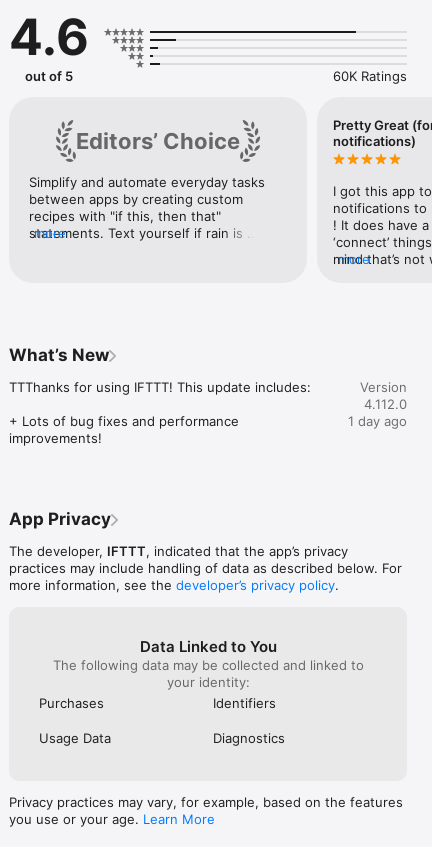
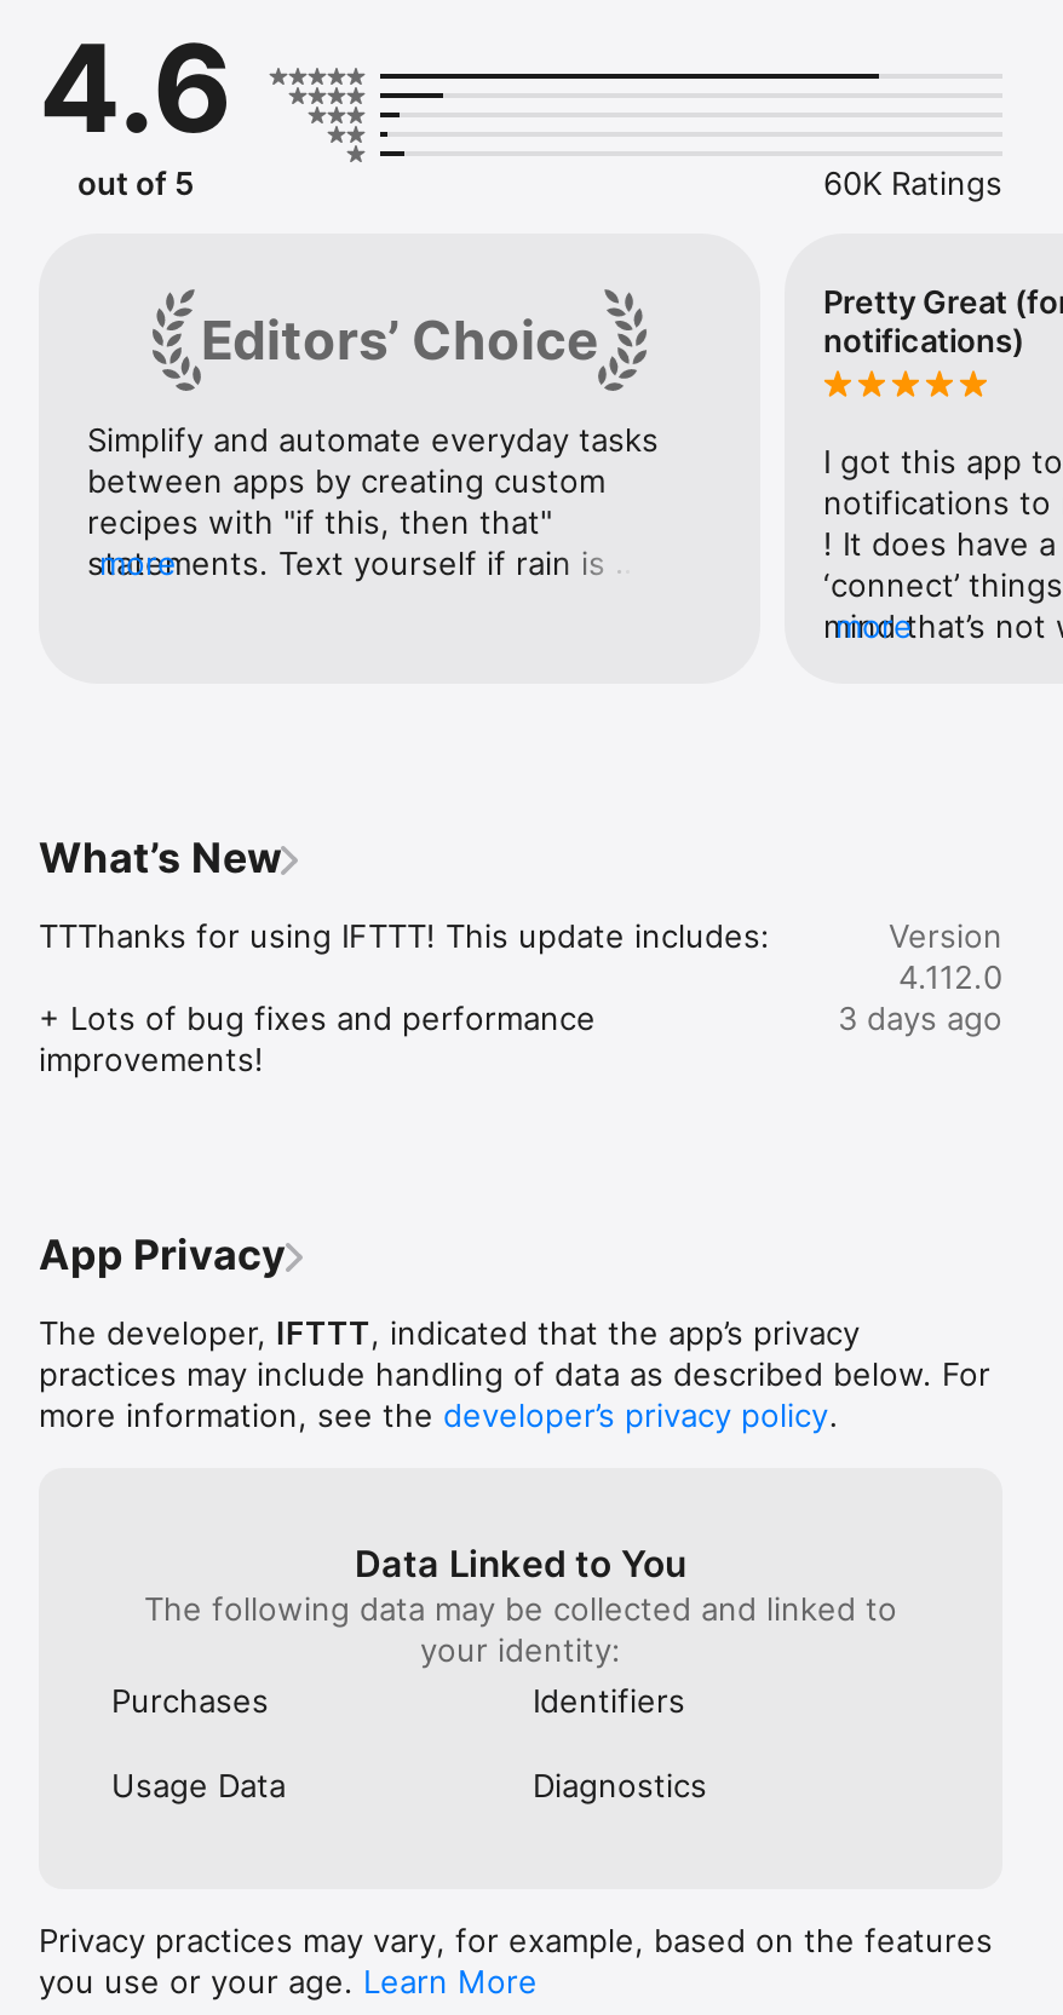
- 1 day ago
+ 3 days ago
